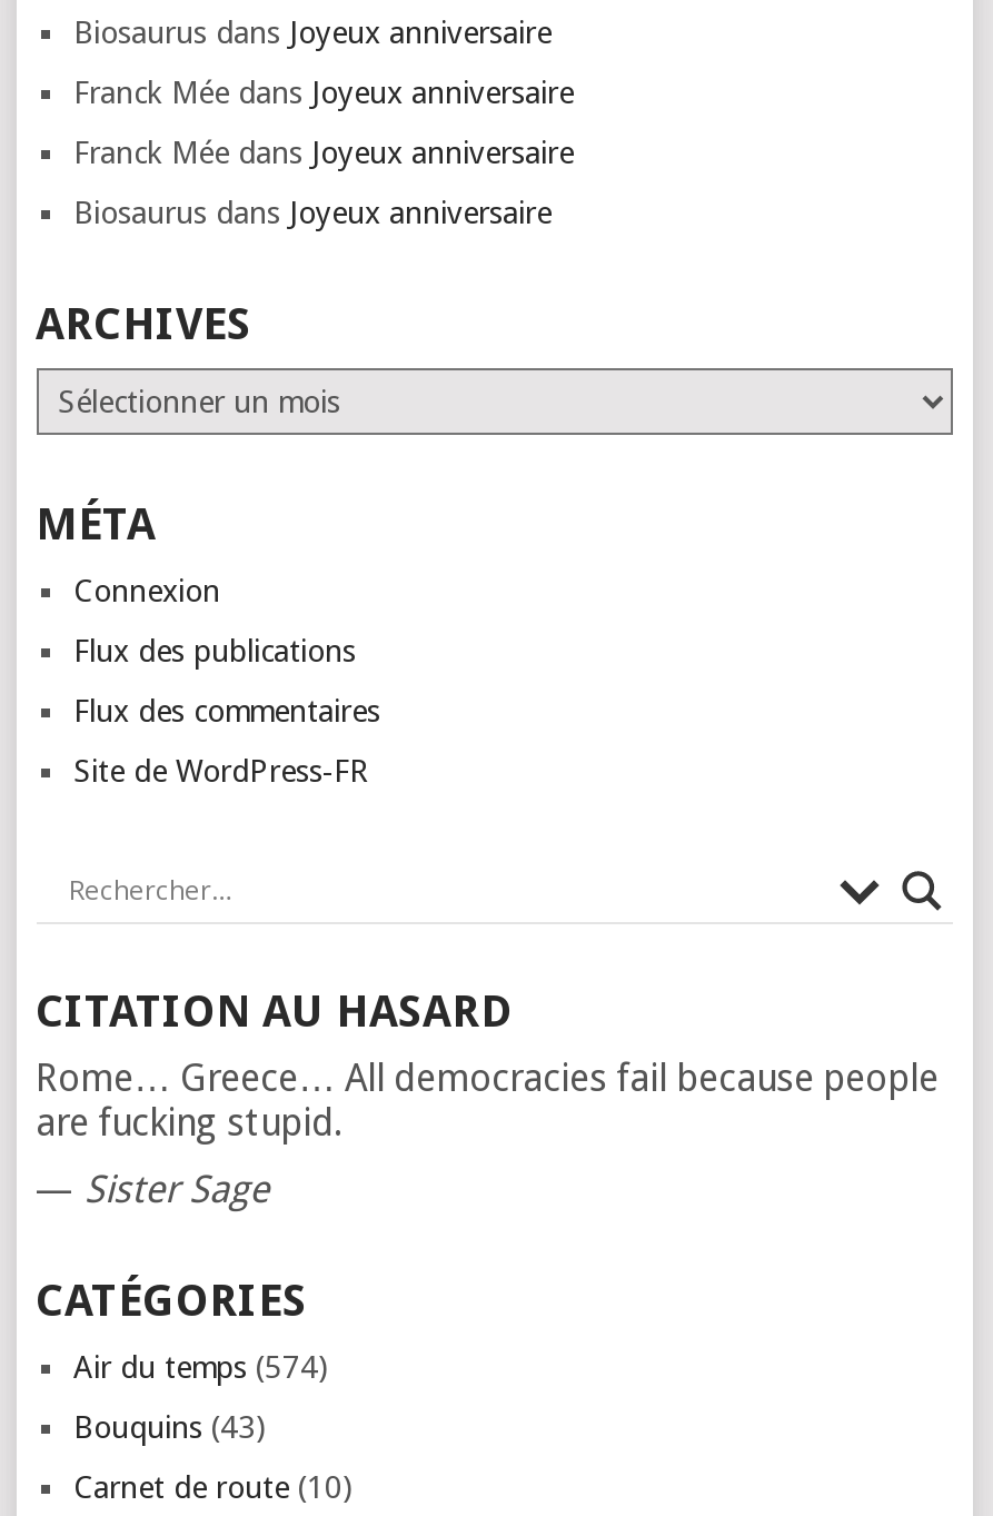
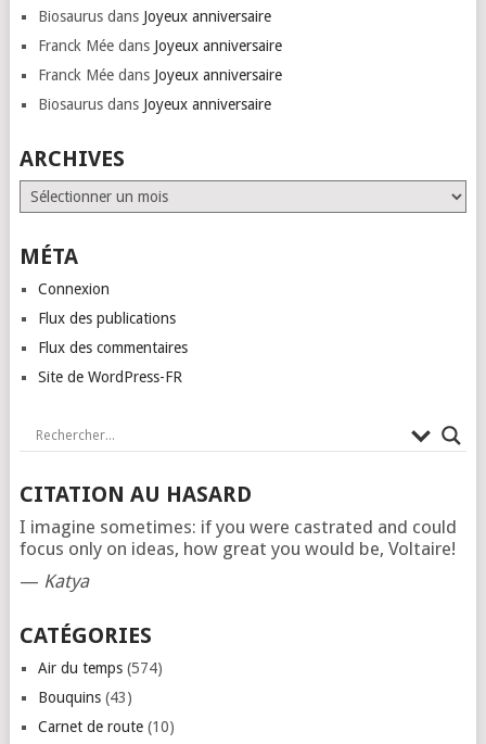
- Rome… Greece… All democracies fail because people
- are fucking stupid.
+ I imagine sometimes: if you were castrated and could
+ focus only on ideas, how great you would be, Voltaire!

- — Sister Sage
+ — Katya
